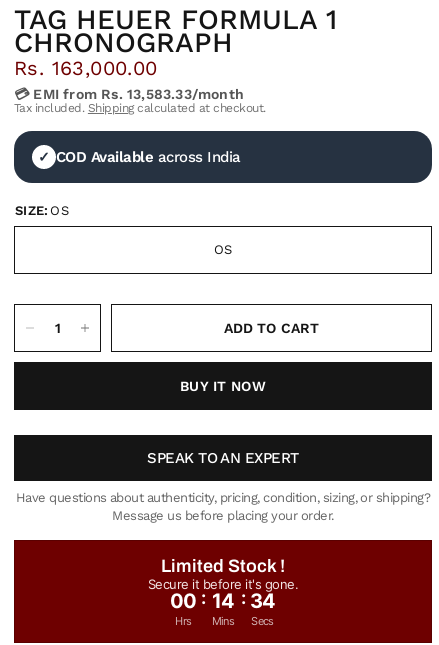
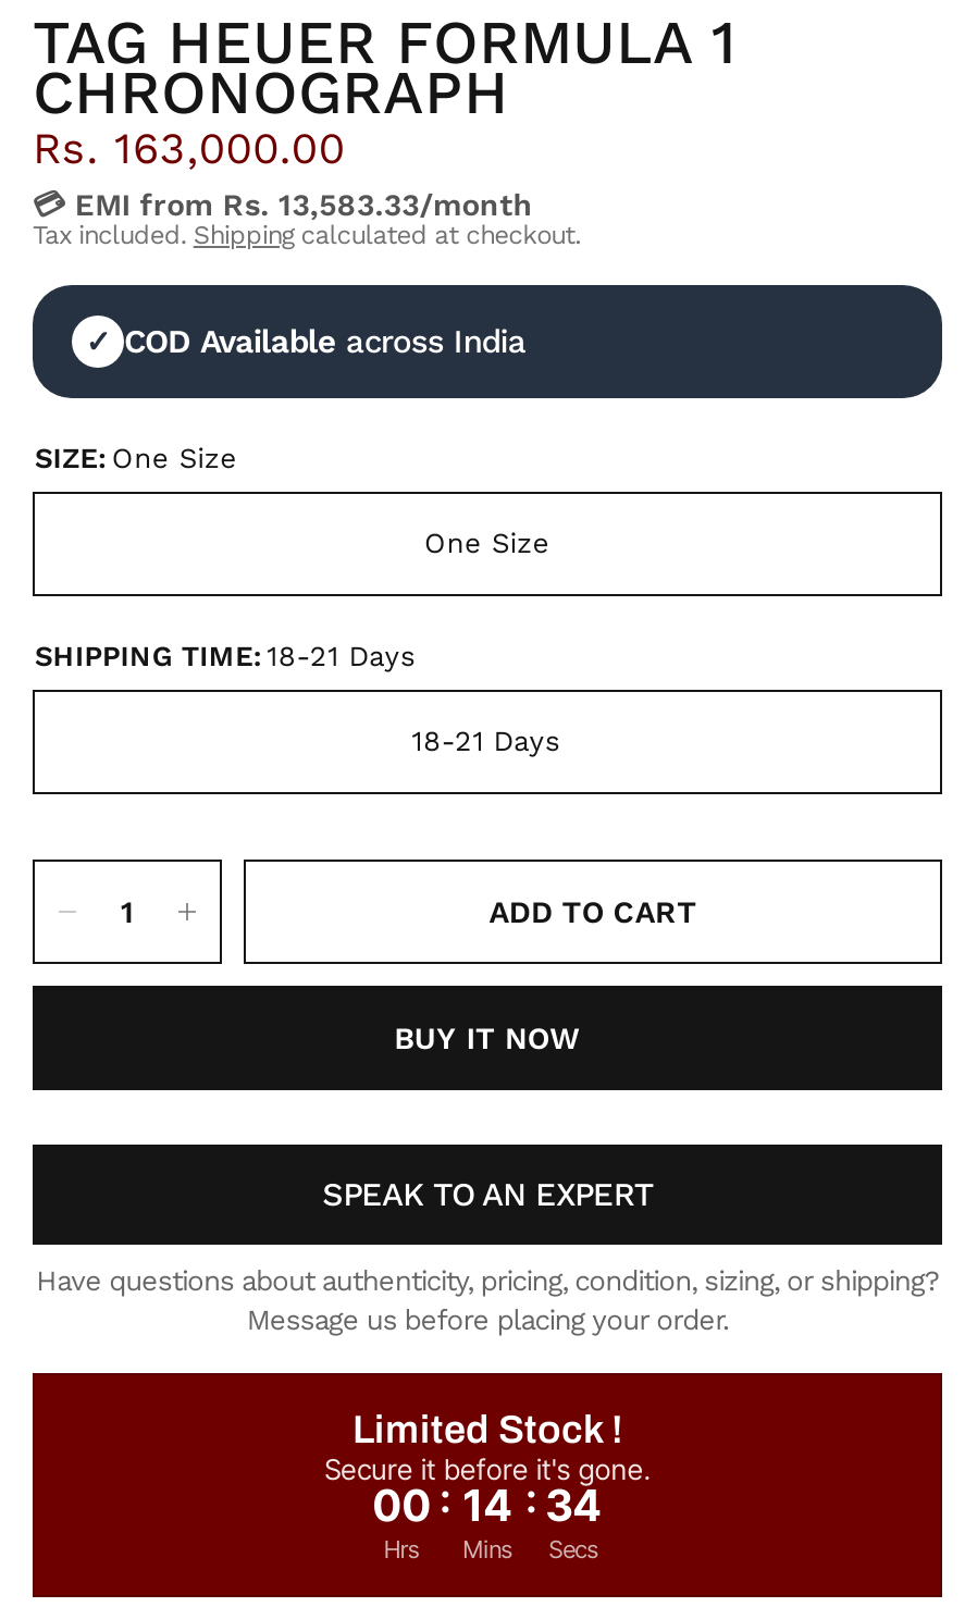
- SIZE: OS
- OS
+ SIZE: One Size
+ One Size
+ SHIPPING TIME: 18-21 Days
+ 18-21 Days
